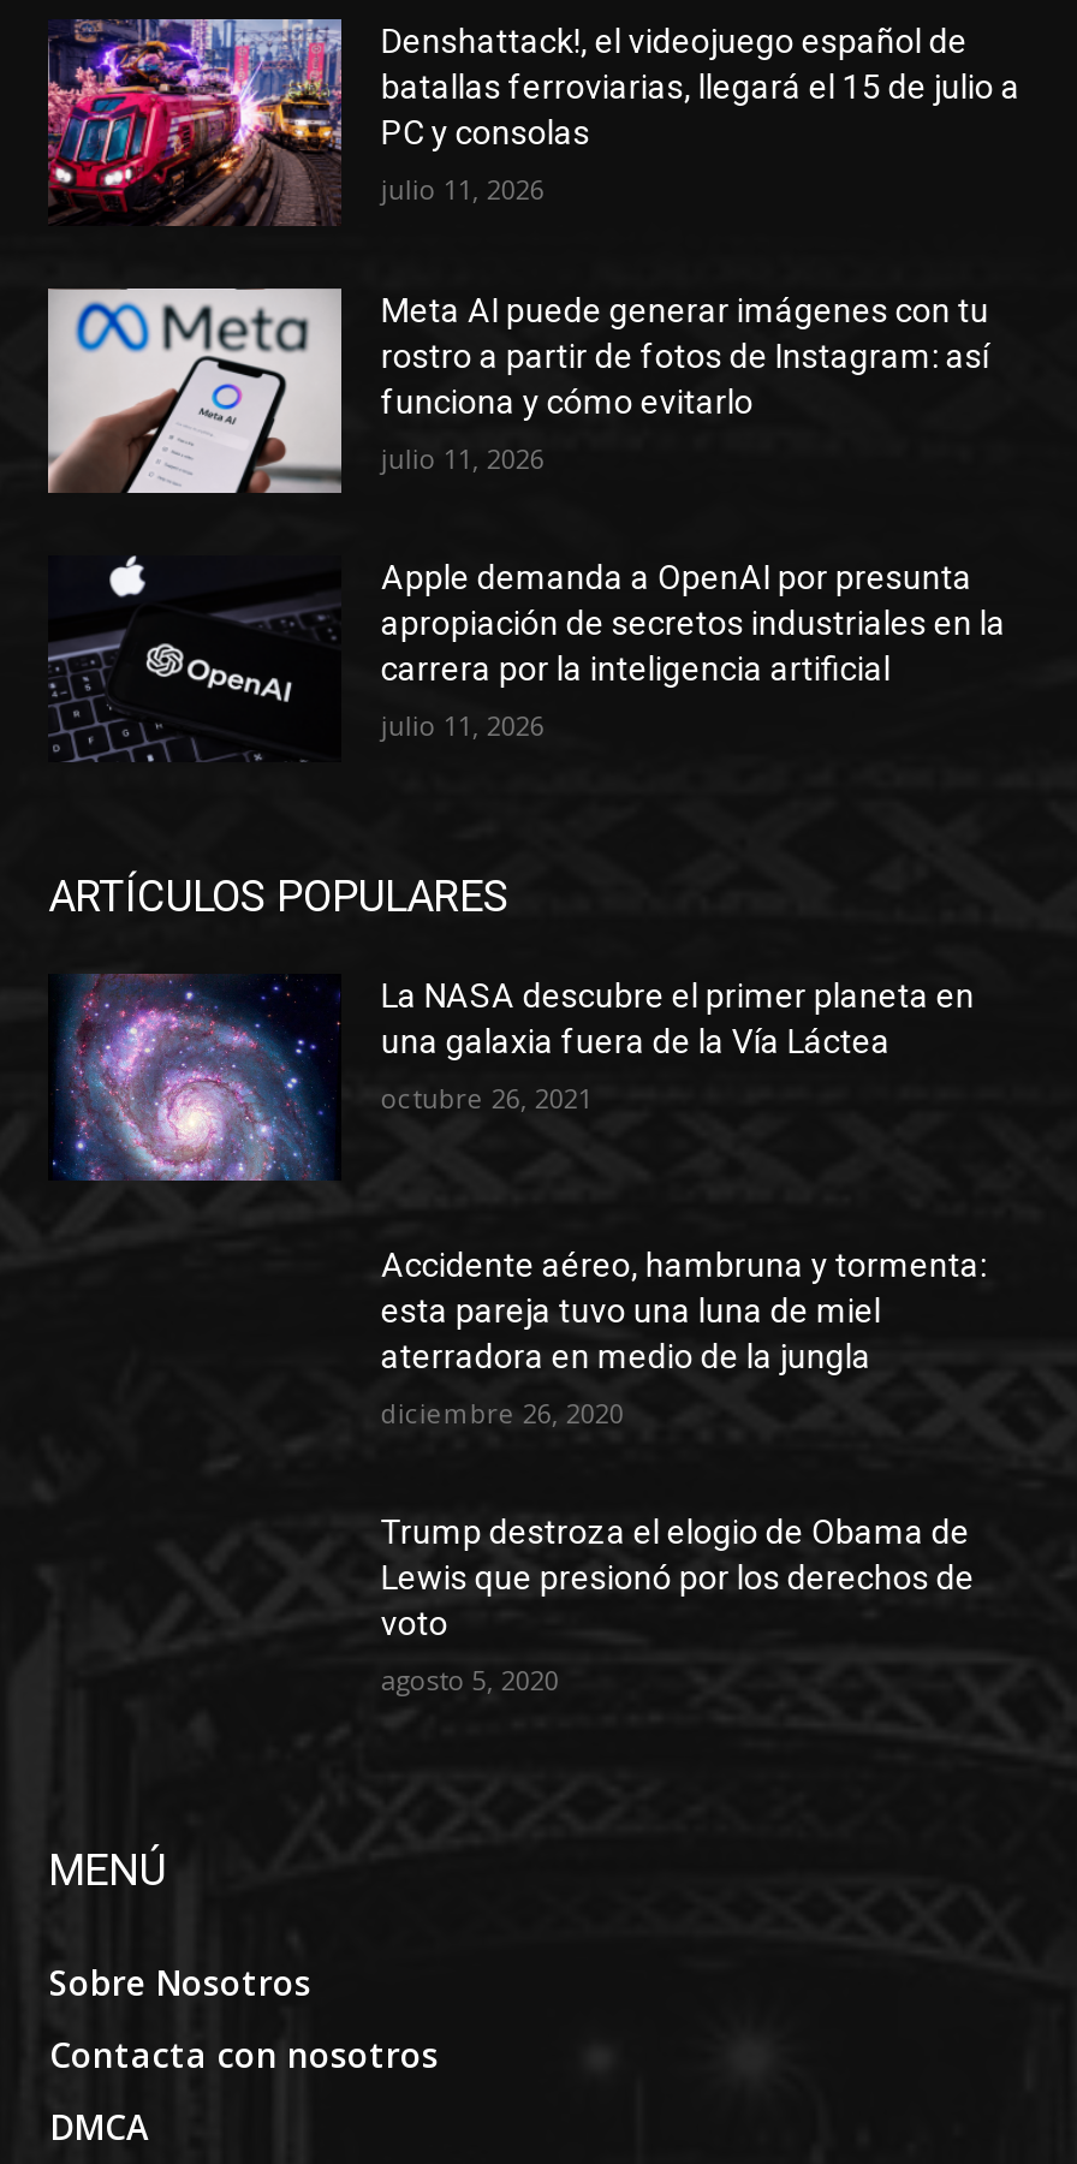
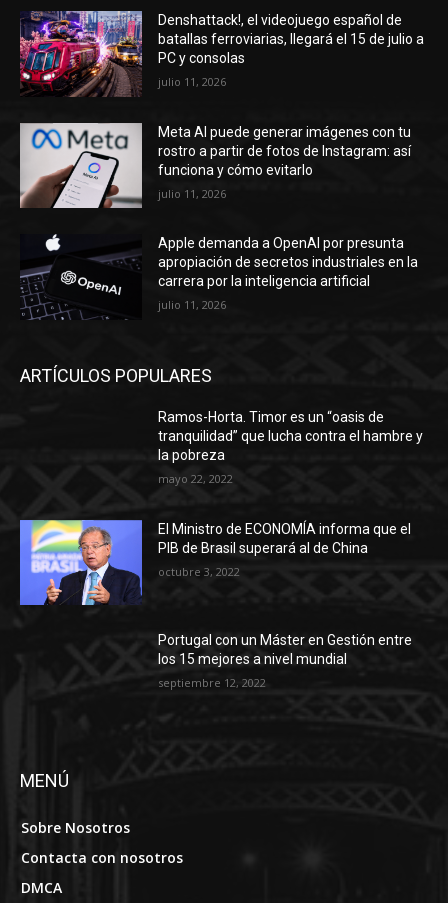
+ [image]

- [image]

- La NASA descubre el primer planeta en
- una galaxia fuera de la Vía Láctea
+ Ramos-Horta. Timor es un “oasis de
+ tranquilidad” que lucha contra el hambre y
+ la pobreza

- octubre 26, 2021
+ mayo 22, 2022

- Accidente aéreo, hambruna y tormenta:
- esta pareja tuvo una luna de miel
- aterradora en medio de la jungla
+ El Ministro de ECONOMÍA informa que el
+ PIB de Brasil superará al de China

- diciembre 26, 2020
+ octubre 3, 2022

- Trump destroza el elogio de Obama de
- Lewis que presionó por los derechos de
- voto
+ Portugal con un Máster en Gestión entre
+ los 15 mejores a nivel mundial

- agosto 5, 2020
+ septiembre 12, 2022
